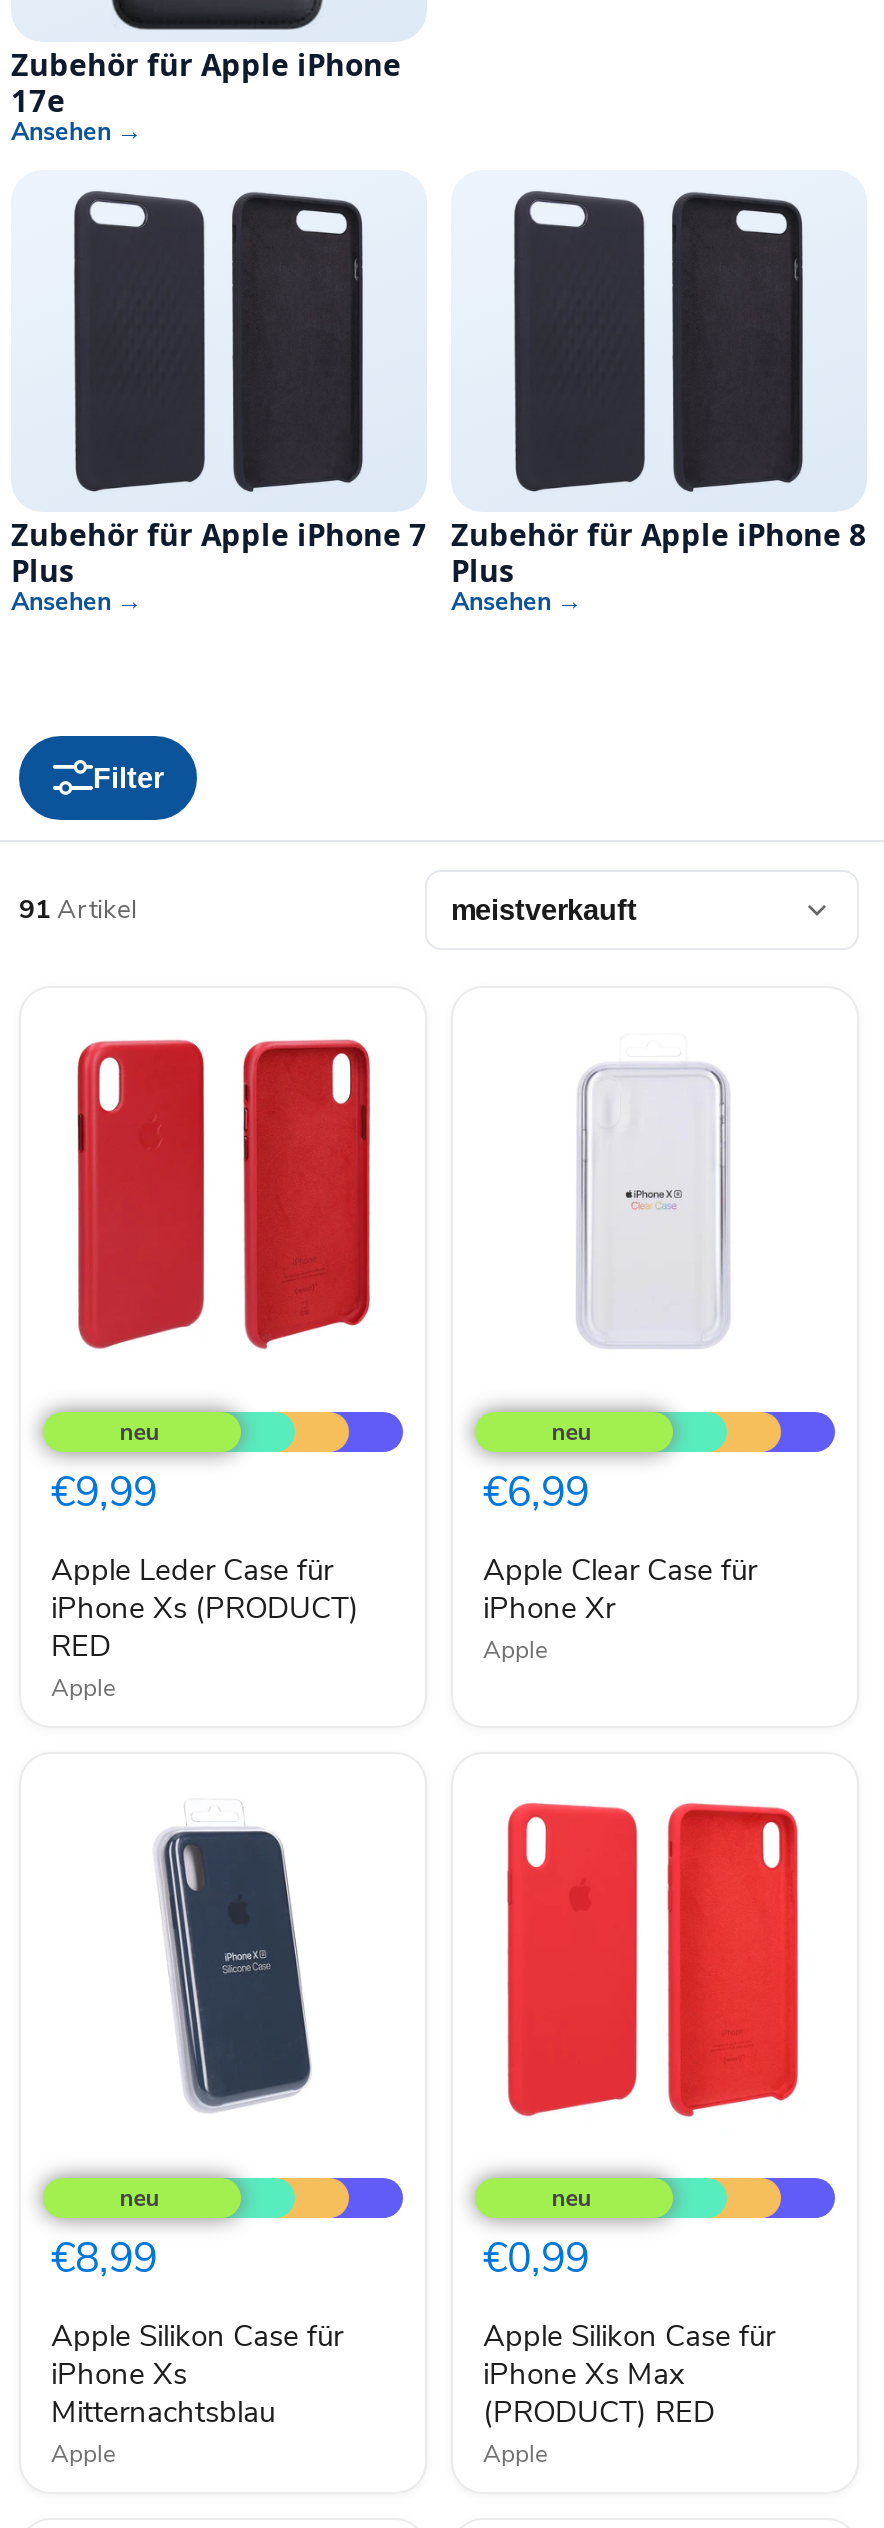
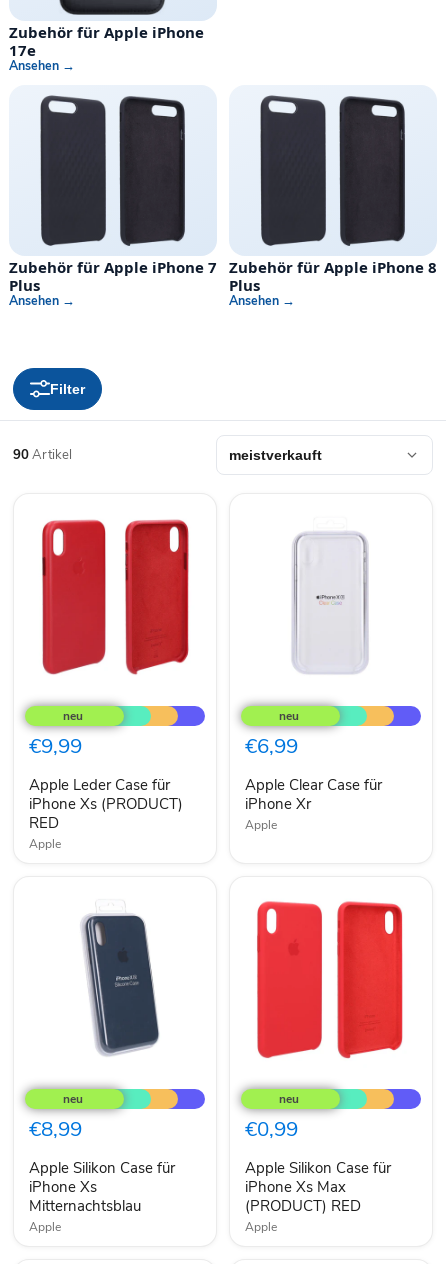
- 91 Artikel
+ 90 Artikel
